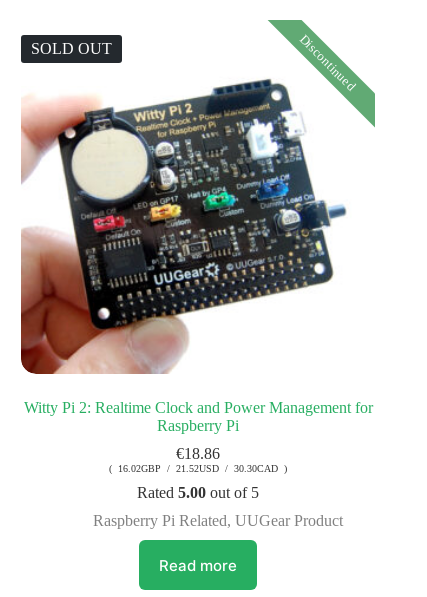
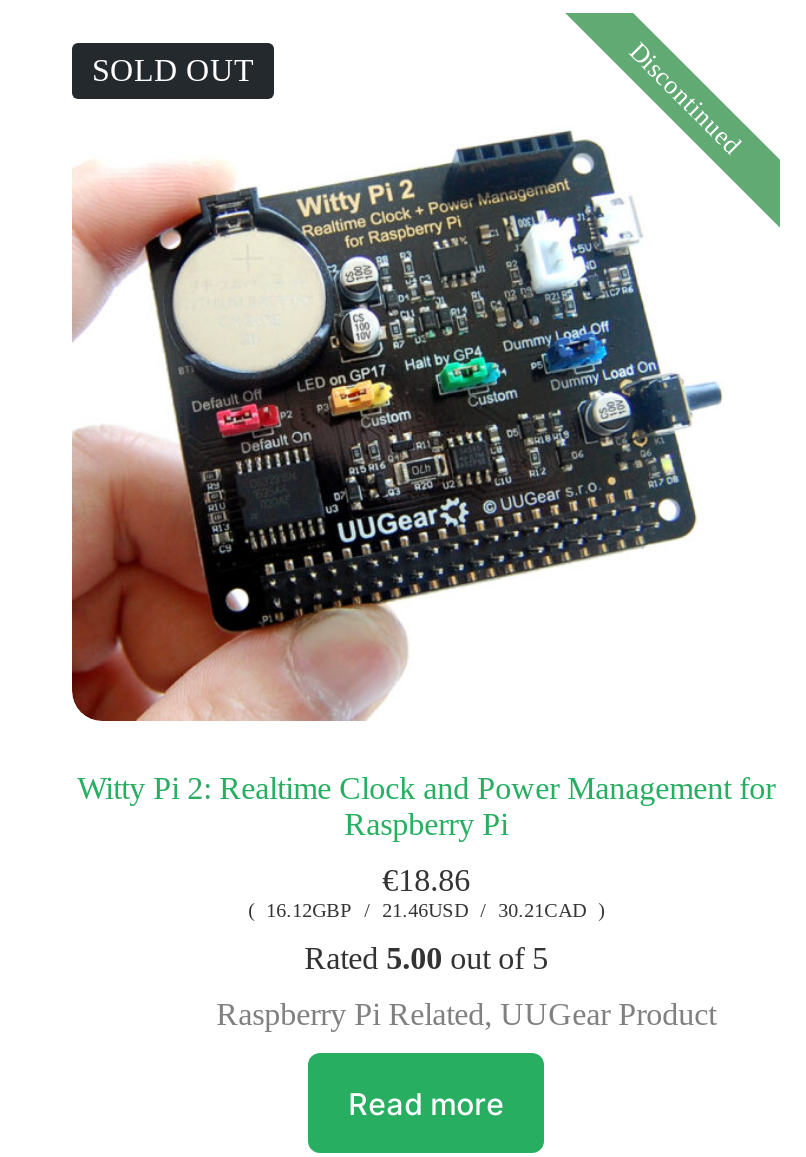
- ( 16.02GBP / 21.52USD / 30.30CAD )
+ ( 16.12GBP / 21.46USD / 30.21CAD )
